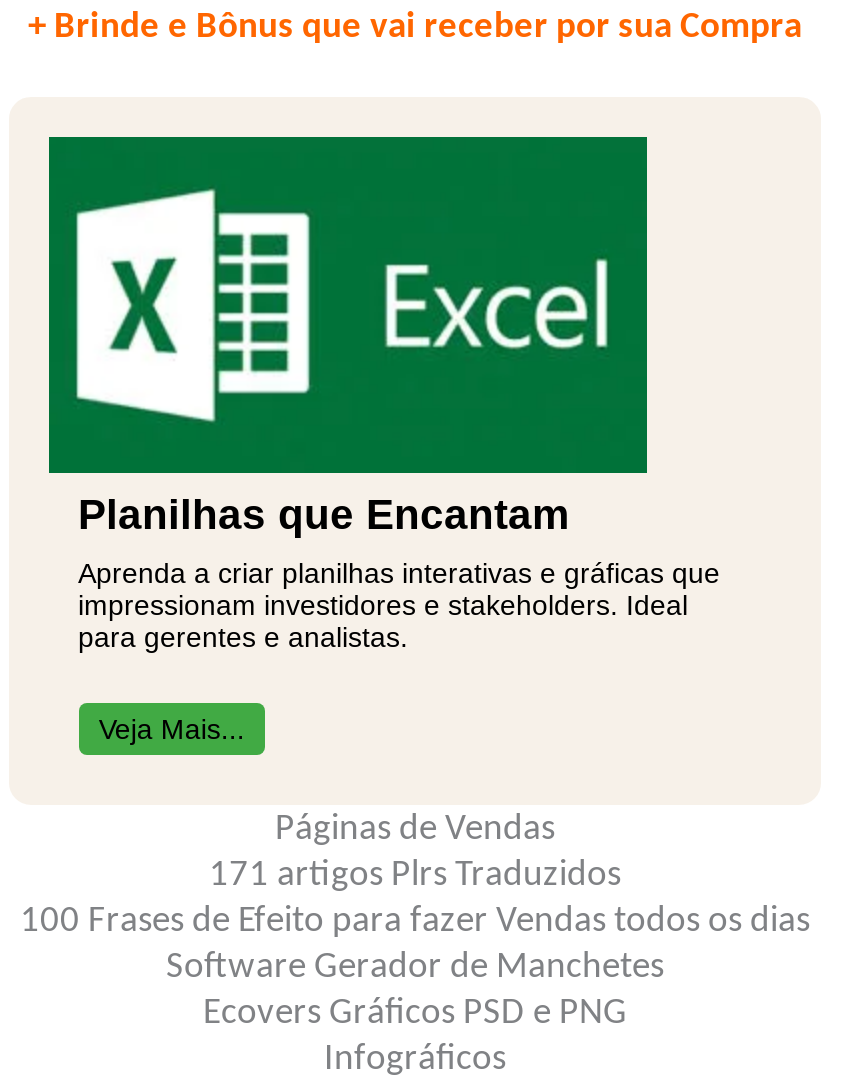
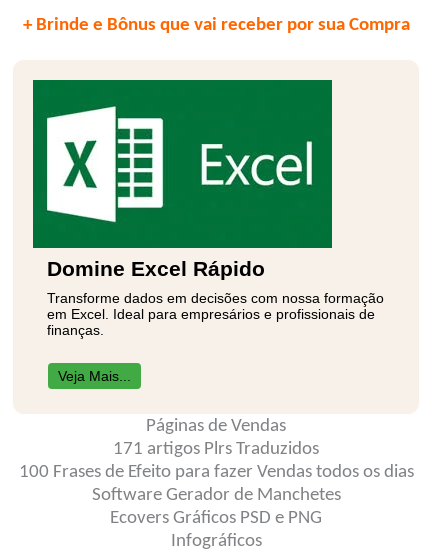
- Planilhas que Encantam
- Aprenda a criar planilhas interativas e gráficas que
- impressionam investidores e stakeholders. Ideal
- para gerentes e analistas.
+ Domine Excel Rápido
+ Transforme dados em decisões com nossa formação
+ em Excel. Ideal para empresários e profissionais de
+ finanças.
